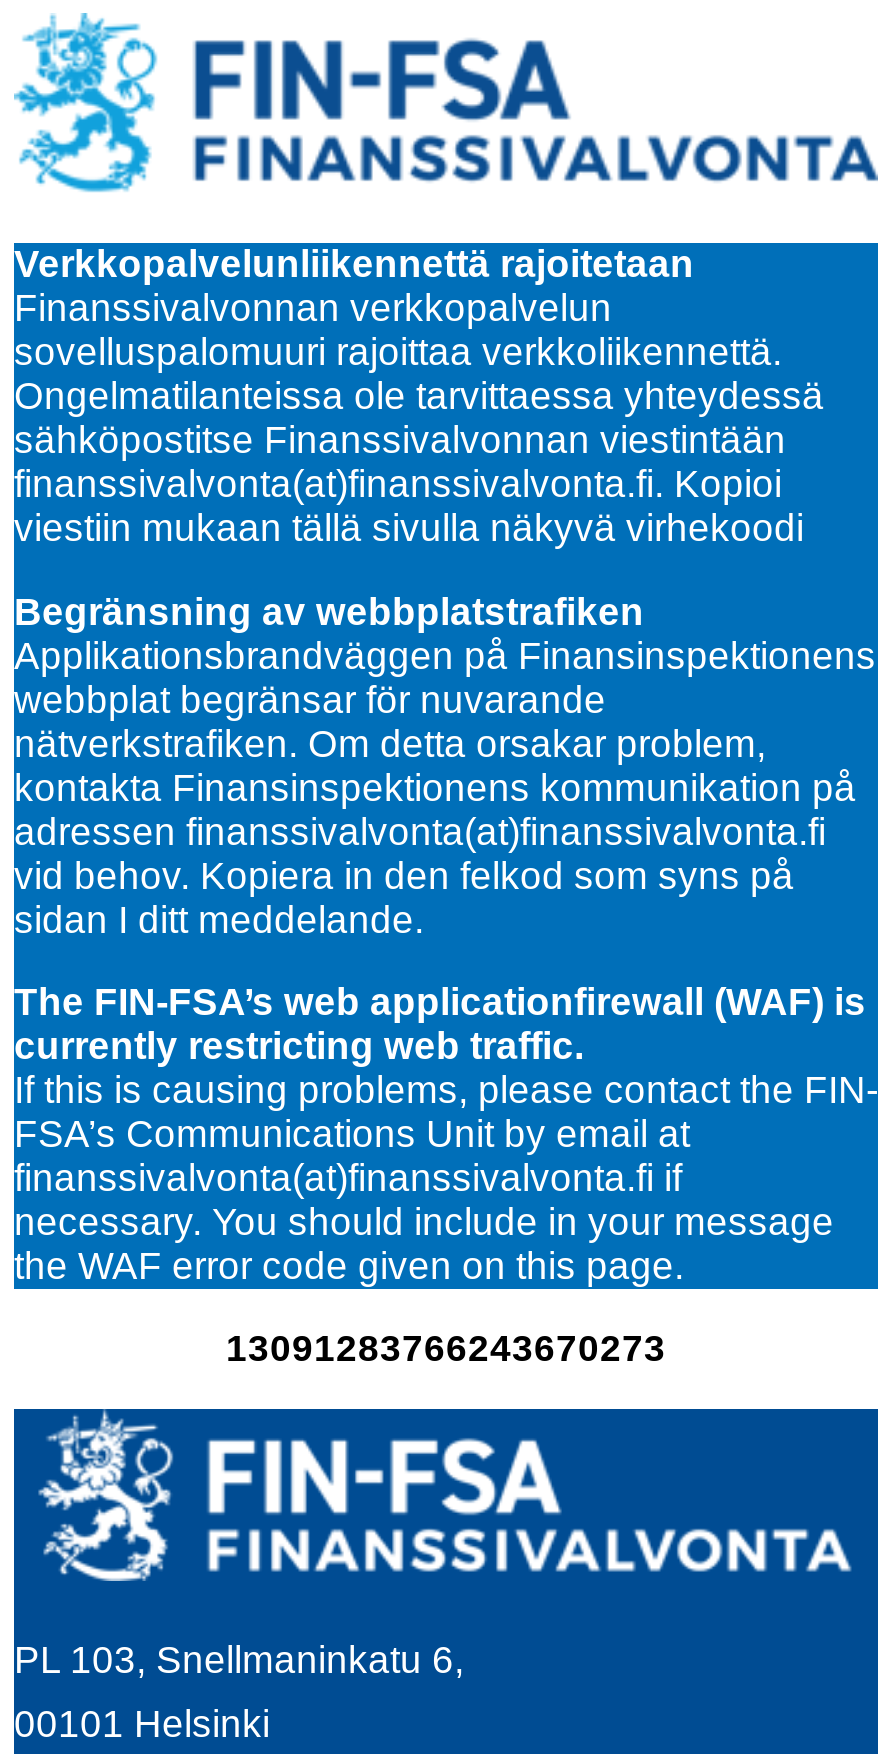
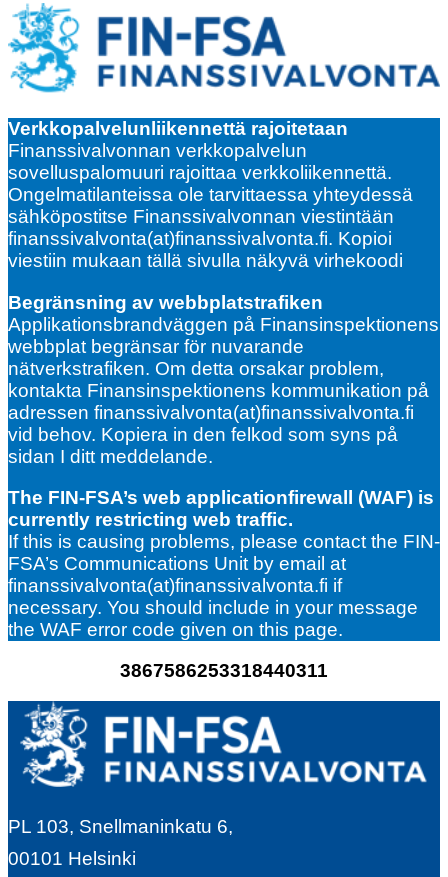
- 13091283766243670273
+ 3867586253318440311
